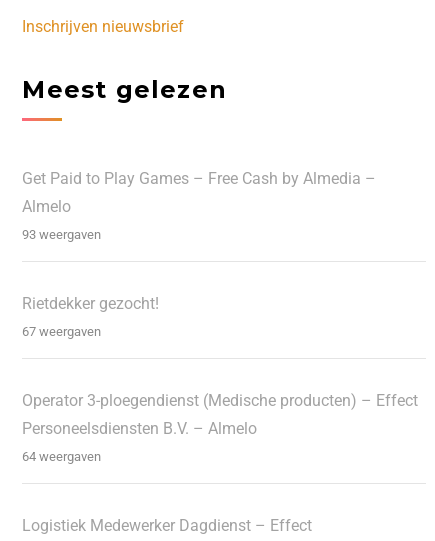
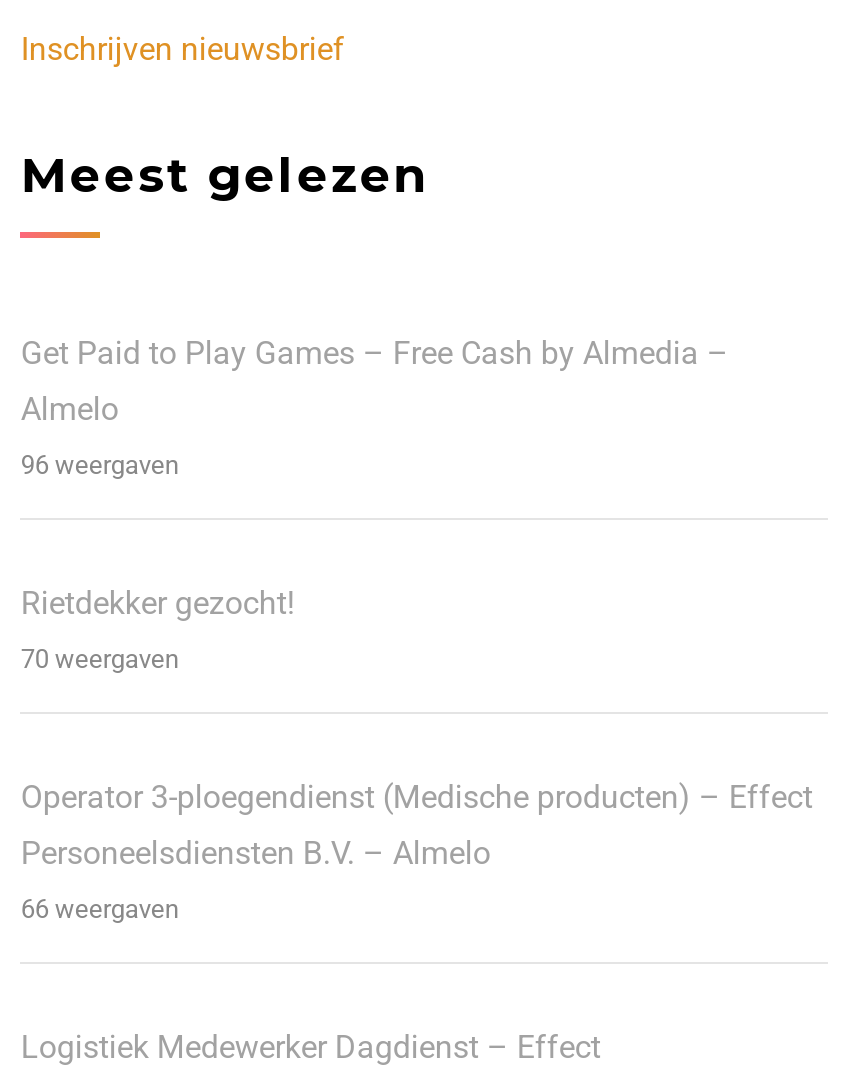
- 93 weergaven
+ 96 weergaven

- 67 weergaven
+ 70 weergaven

- 64 weergaven
+ 66 weergaven
